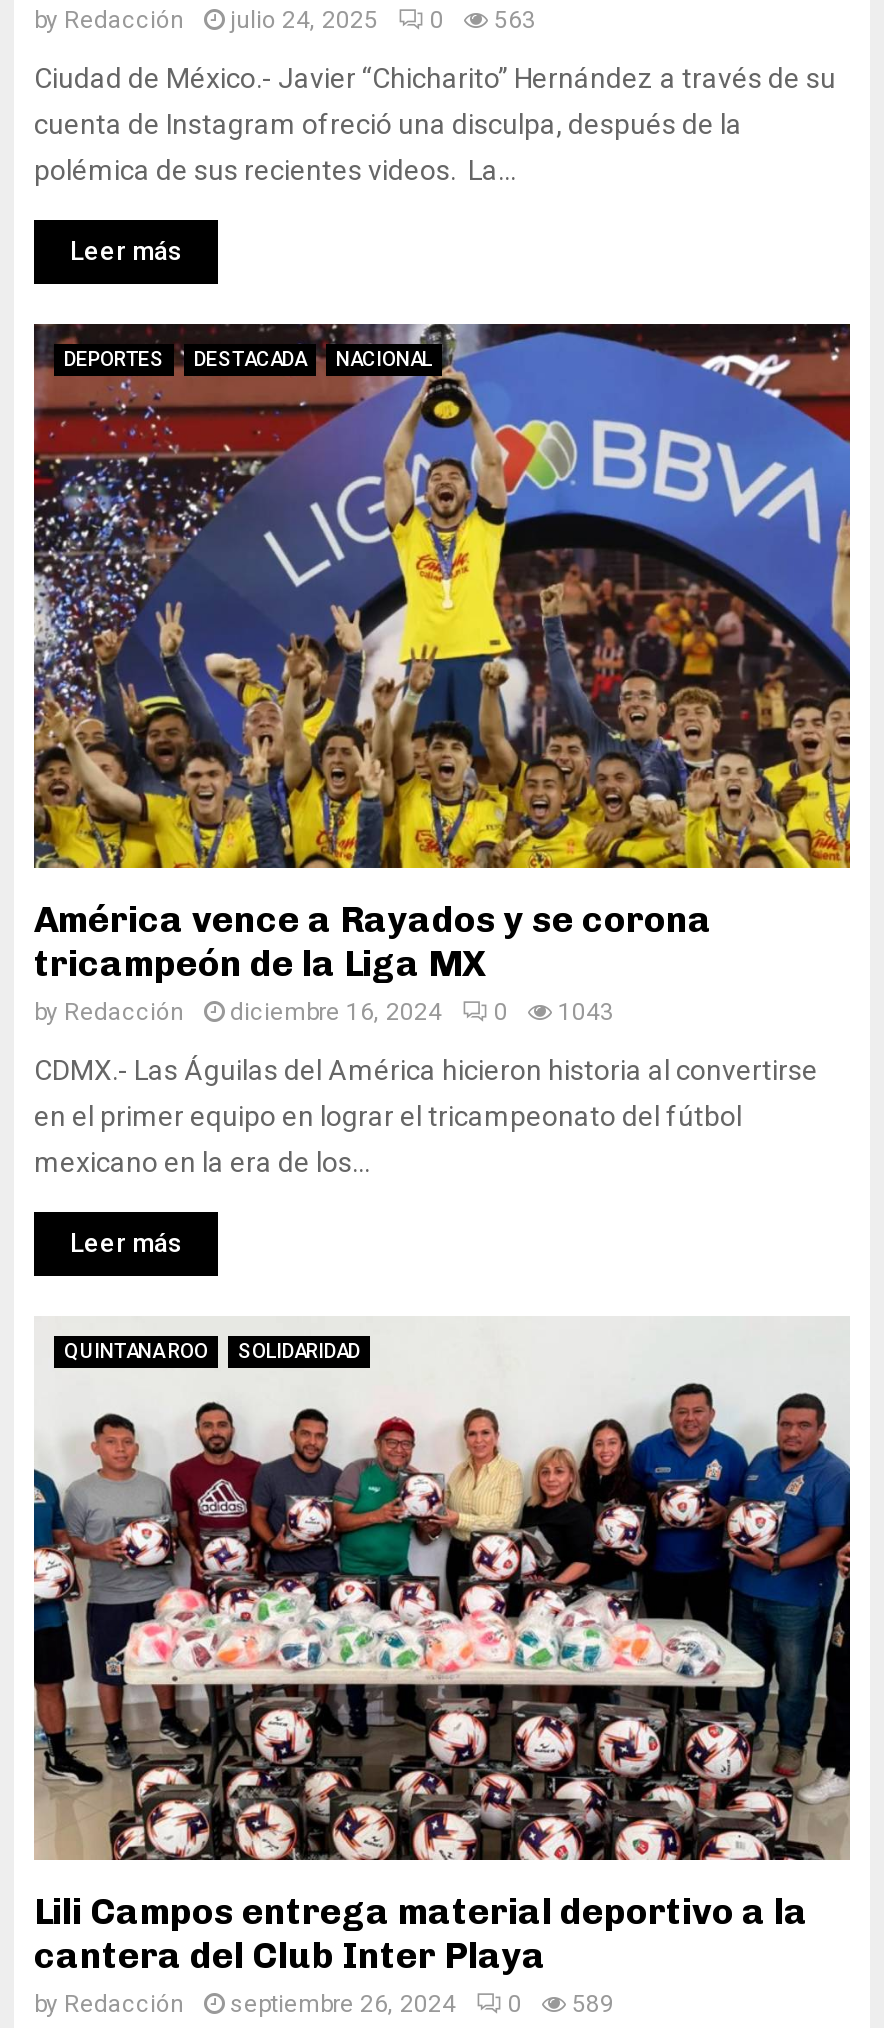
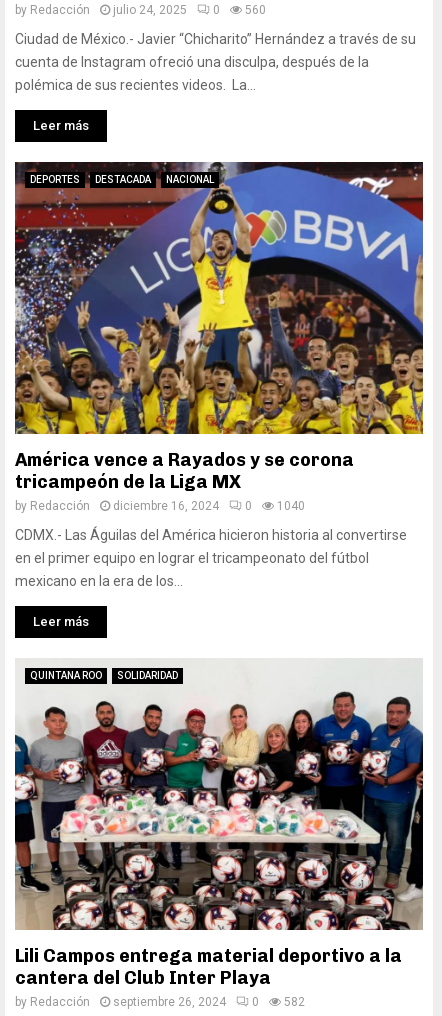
- by Redacción julio 24, 2025 0 563
+ by Redacción julio 24, 2025 0 560

- by Redacción diciembre 16, 2024 0 1043
+ by Redacción diciembre 16, 2024 0 1040

- by Redacción septiembre 26, 2024 0 589
+ by Redacción septiembre 26, 2024 0 582
